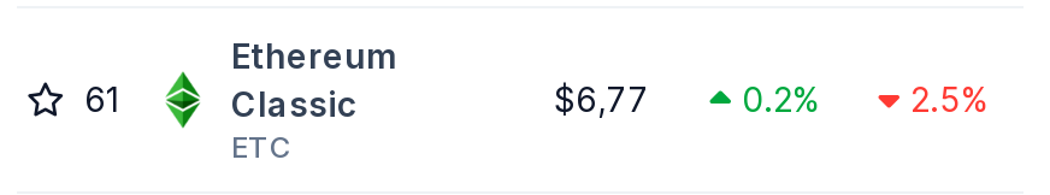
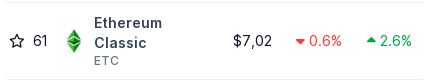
- $6,77
+ $7,02

- 0.2%
+ 0.6%

- 2.5%
+ 2.6%
